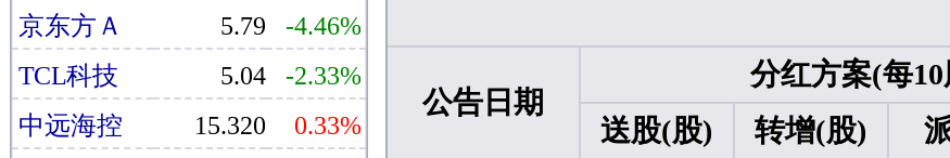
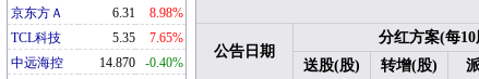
- 5.79
+ 6.31

- -4.46%
+ 8.98%

- 5.04
+ 5.35

- -2.33%
+ 7.65%

- 15.320
+ 14.870

- 0.33%
+ -0.40%
